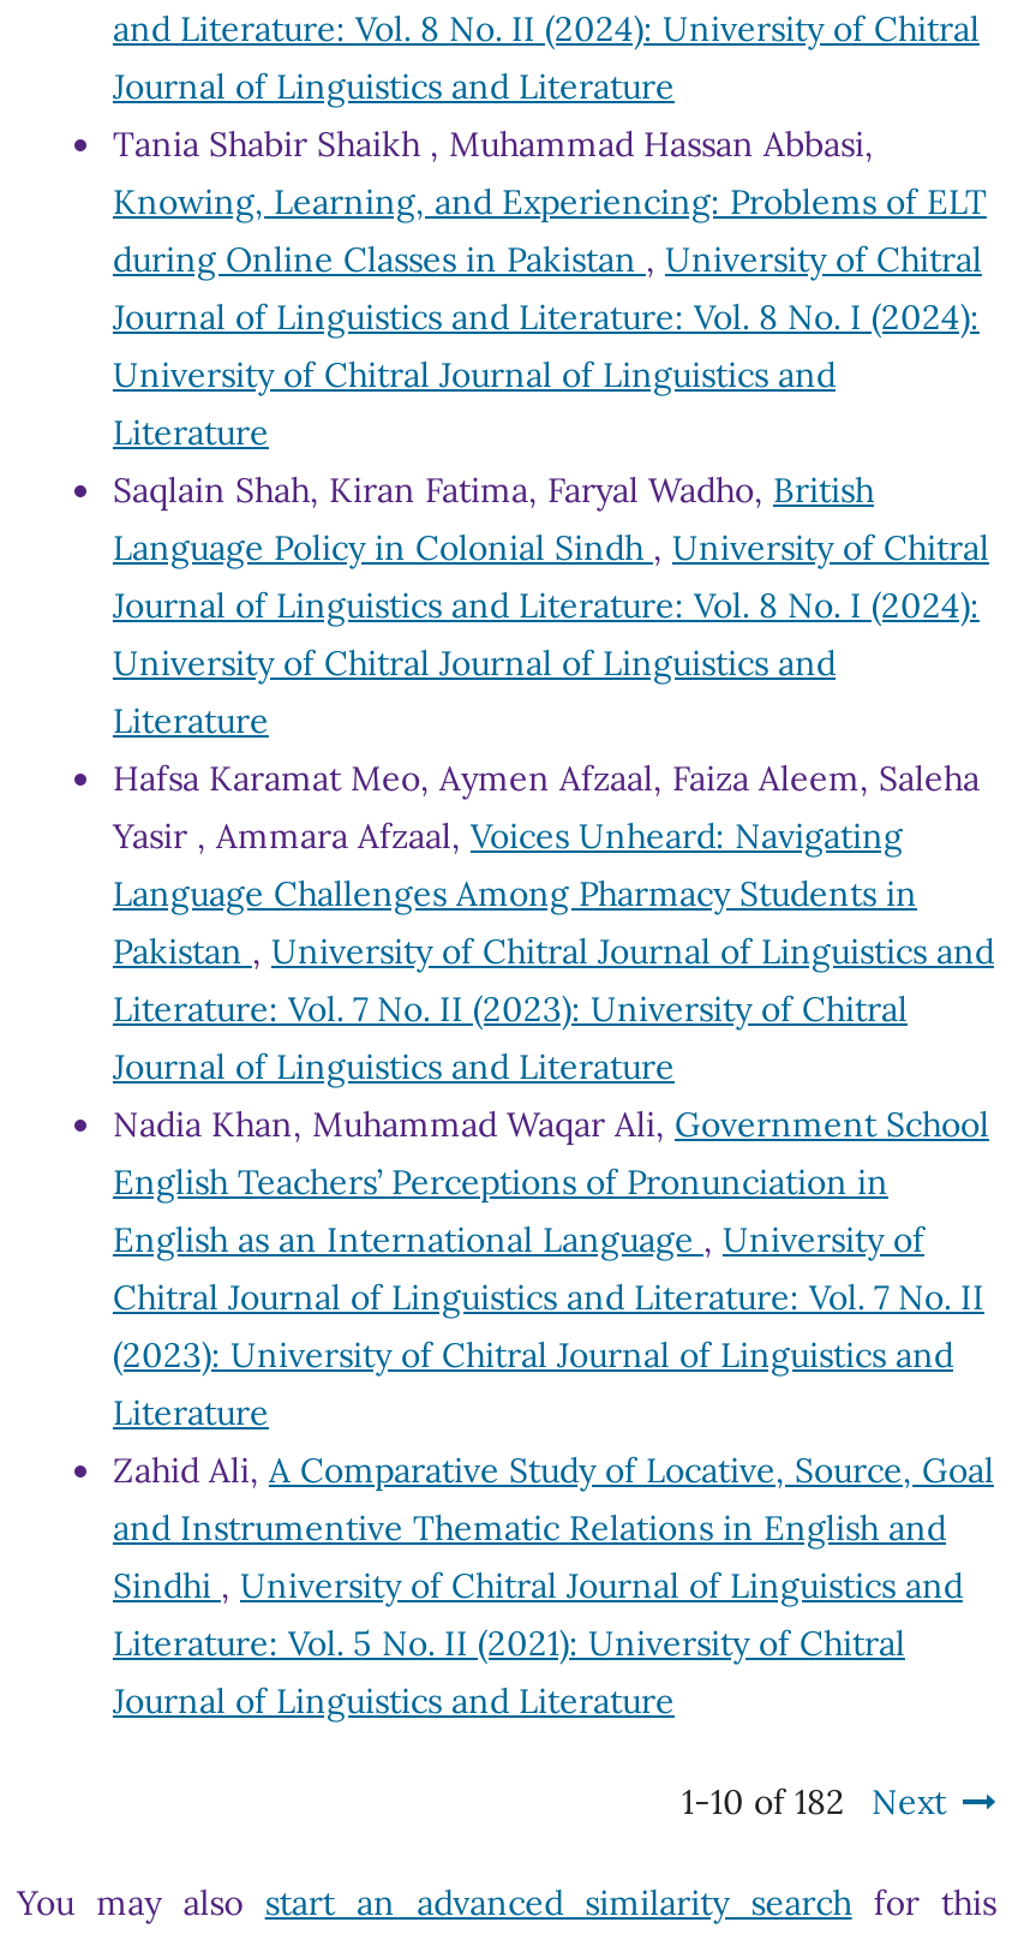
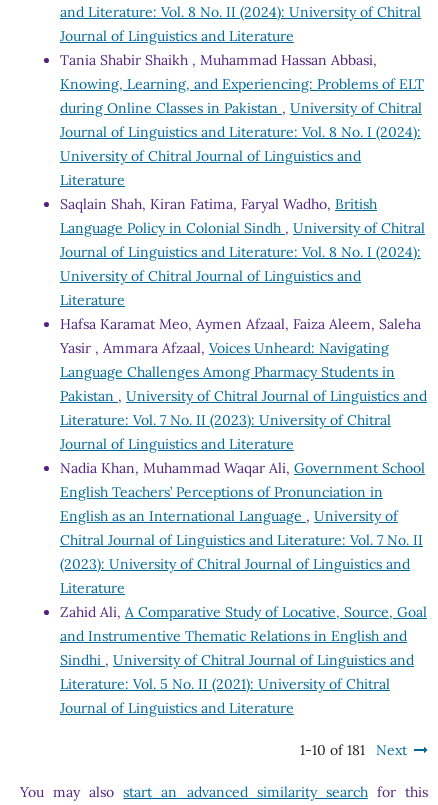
- 1-10 of 182 Next
+ 1-10 of 181 Next
